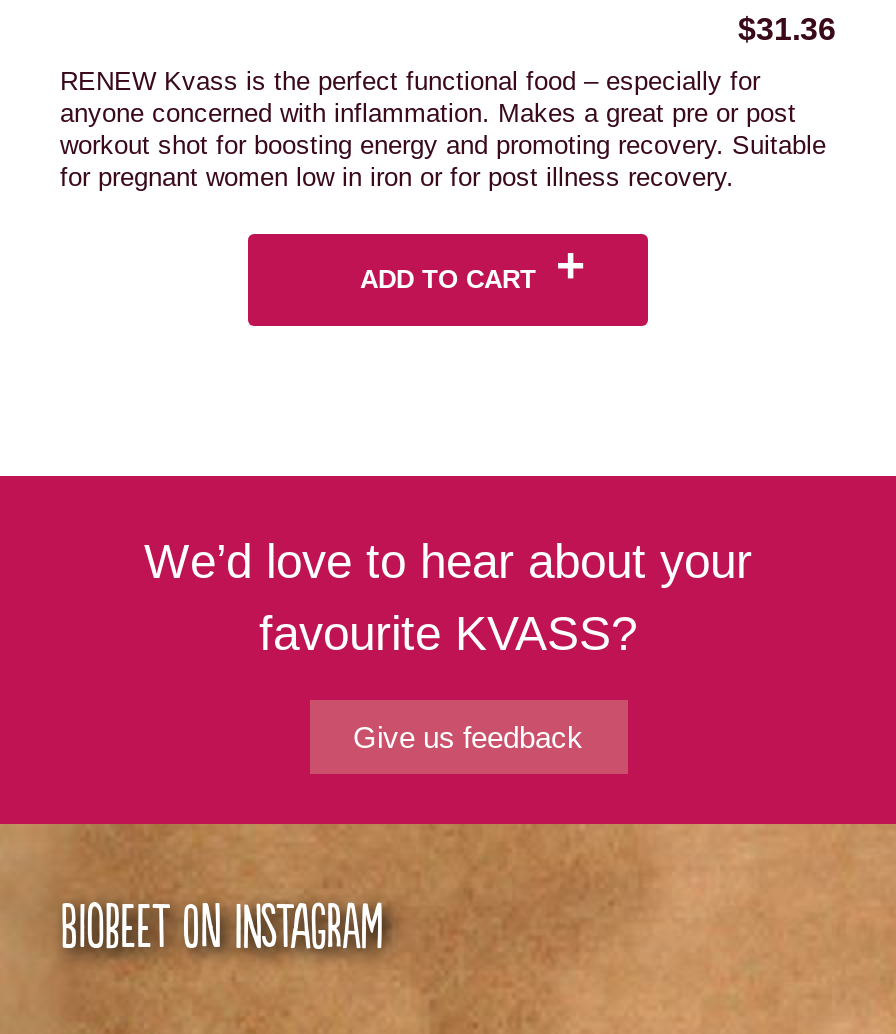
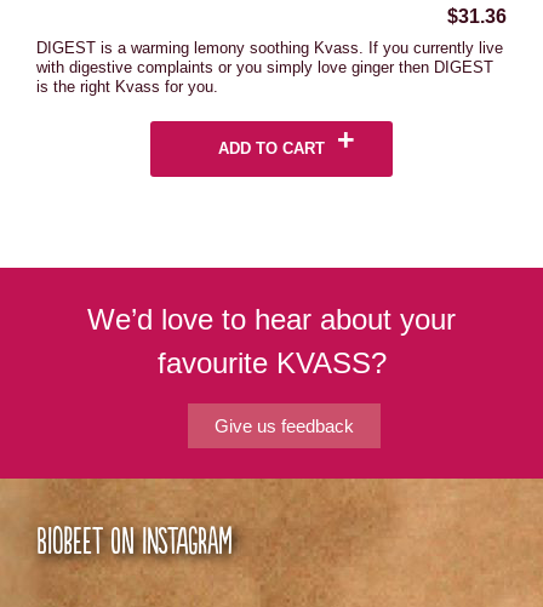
- RENEW Kvass is the perfect functional food – especially for
- anyone concerned with inflammation. Makes a great pre or post
- workout shot for boosting energy and promoting recovery. Suitable
- for pregnant women low in iron or for post illness recovery.
+ DIGEST is a warming lemony soothing Kvass. If you currently live
+ with digestive complaints or you simply love ginger then DIGEST
+ is the right Kvass for you.
